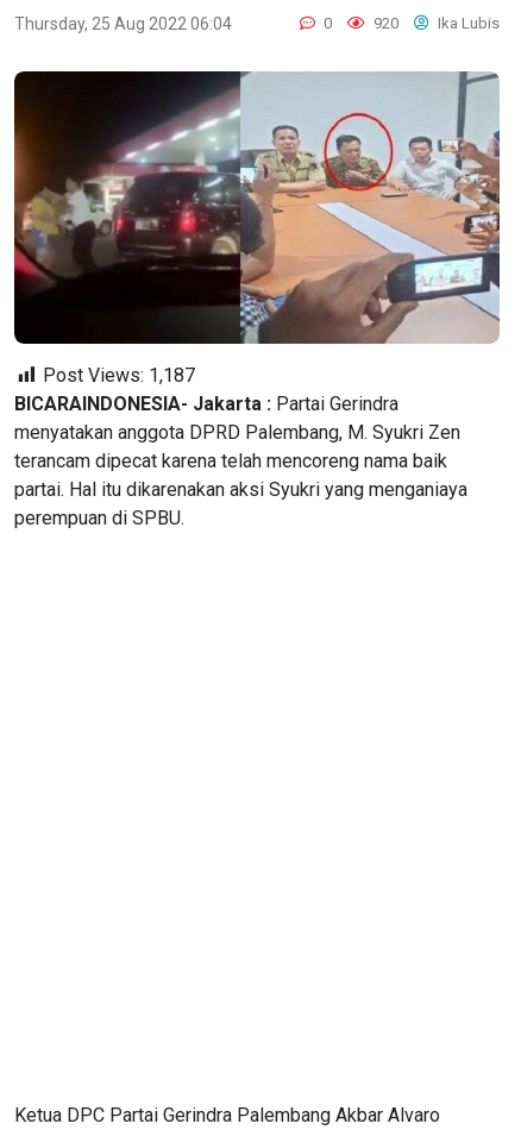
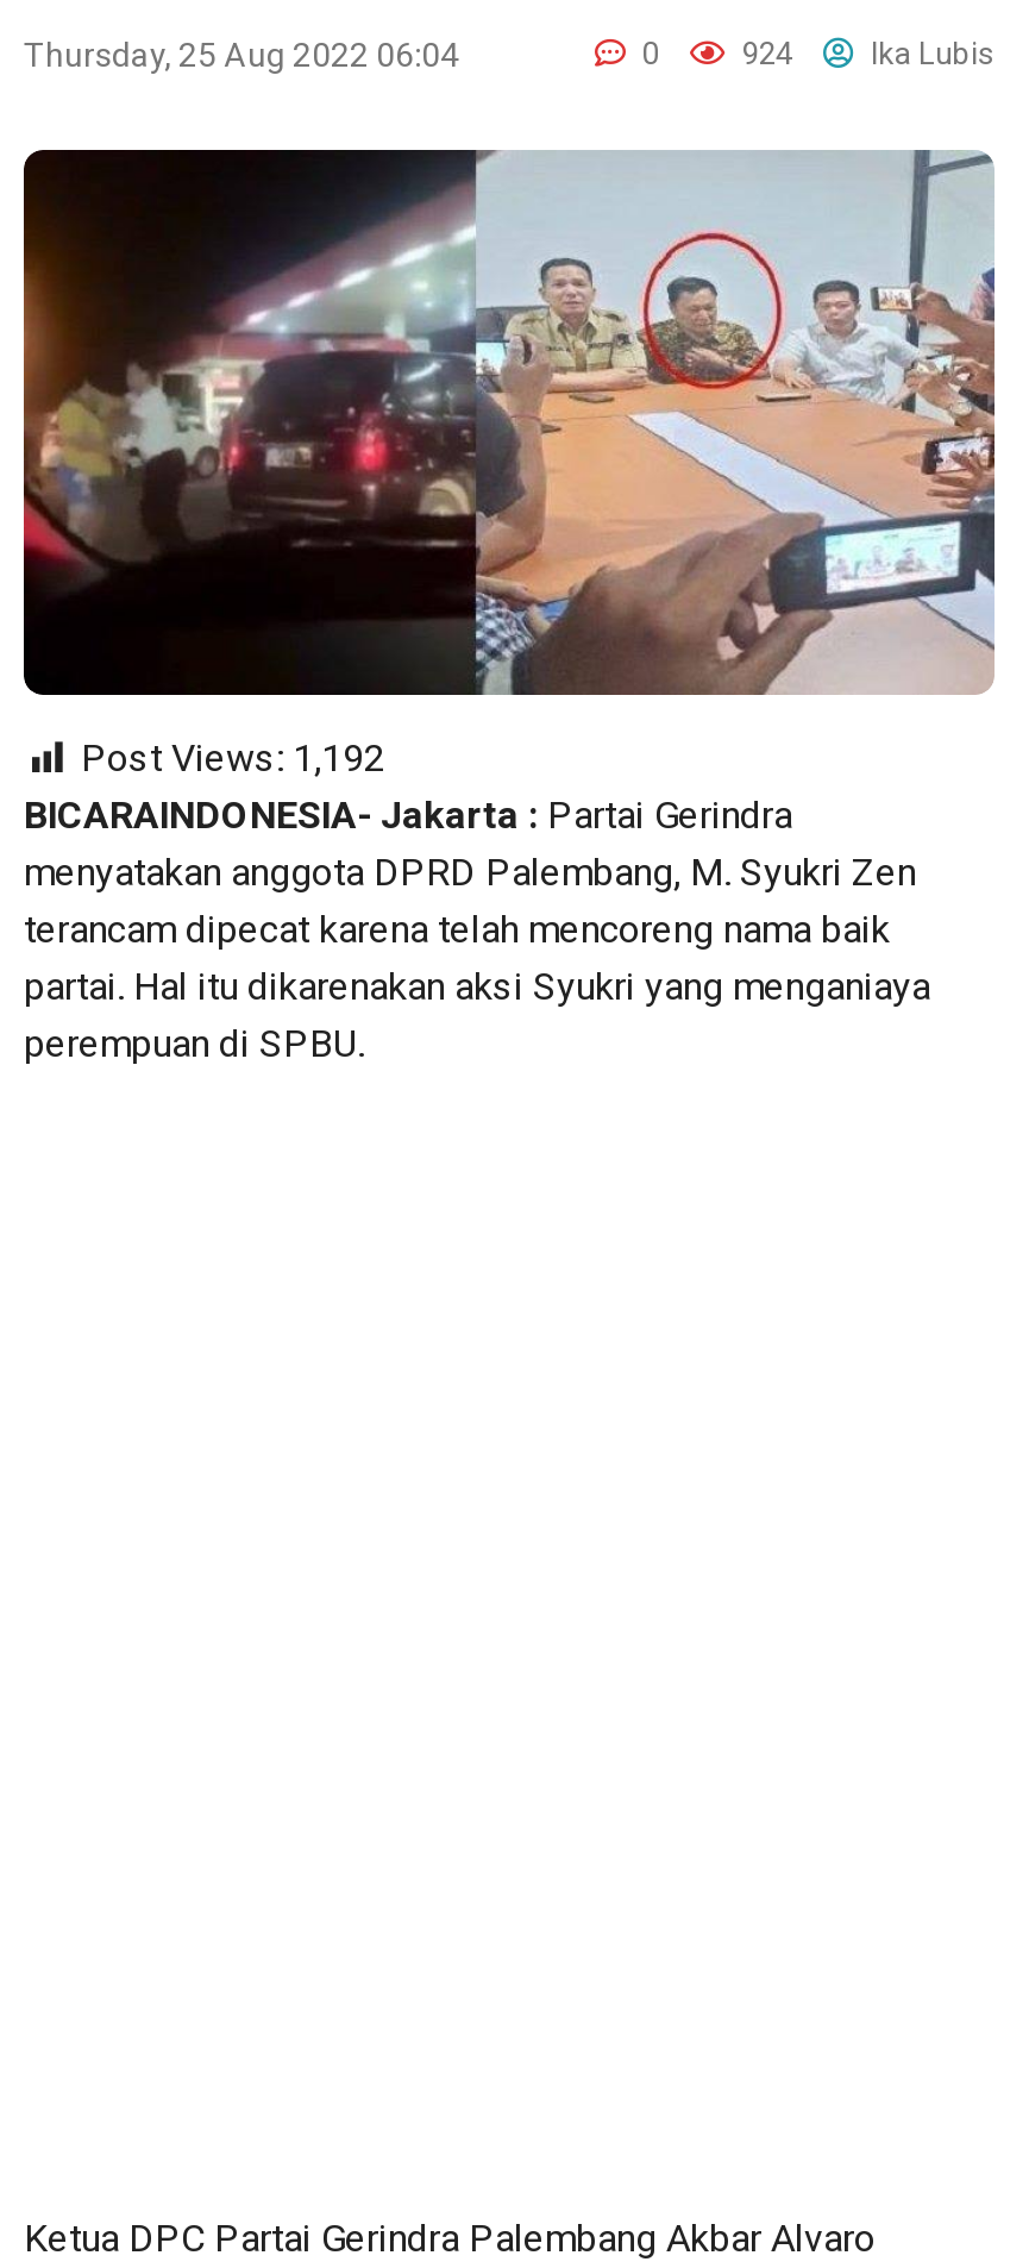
- 0 920 Ika Lubis
+ 0 924 Ika Lubis

- Post Views: 1,187
+ Post Views: 1,192
